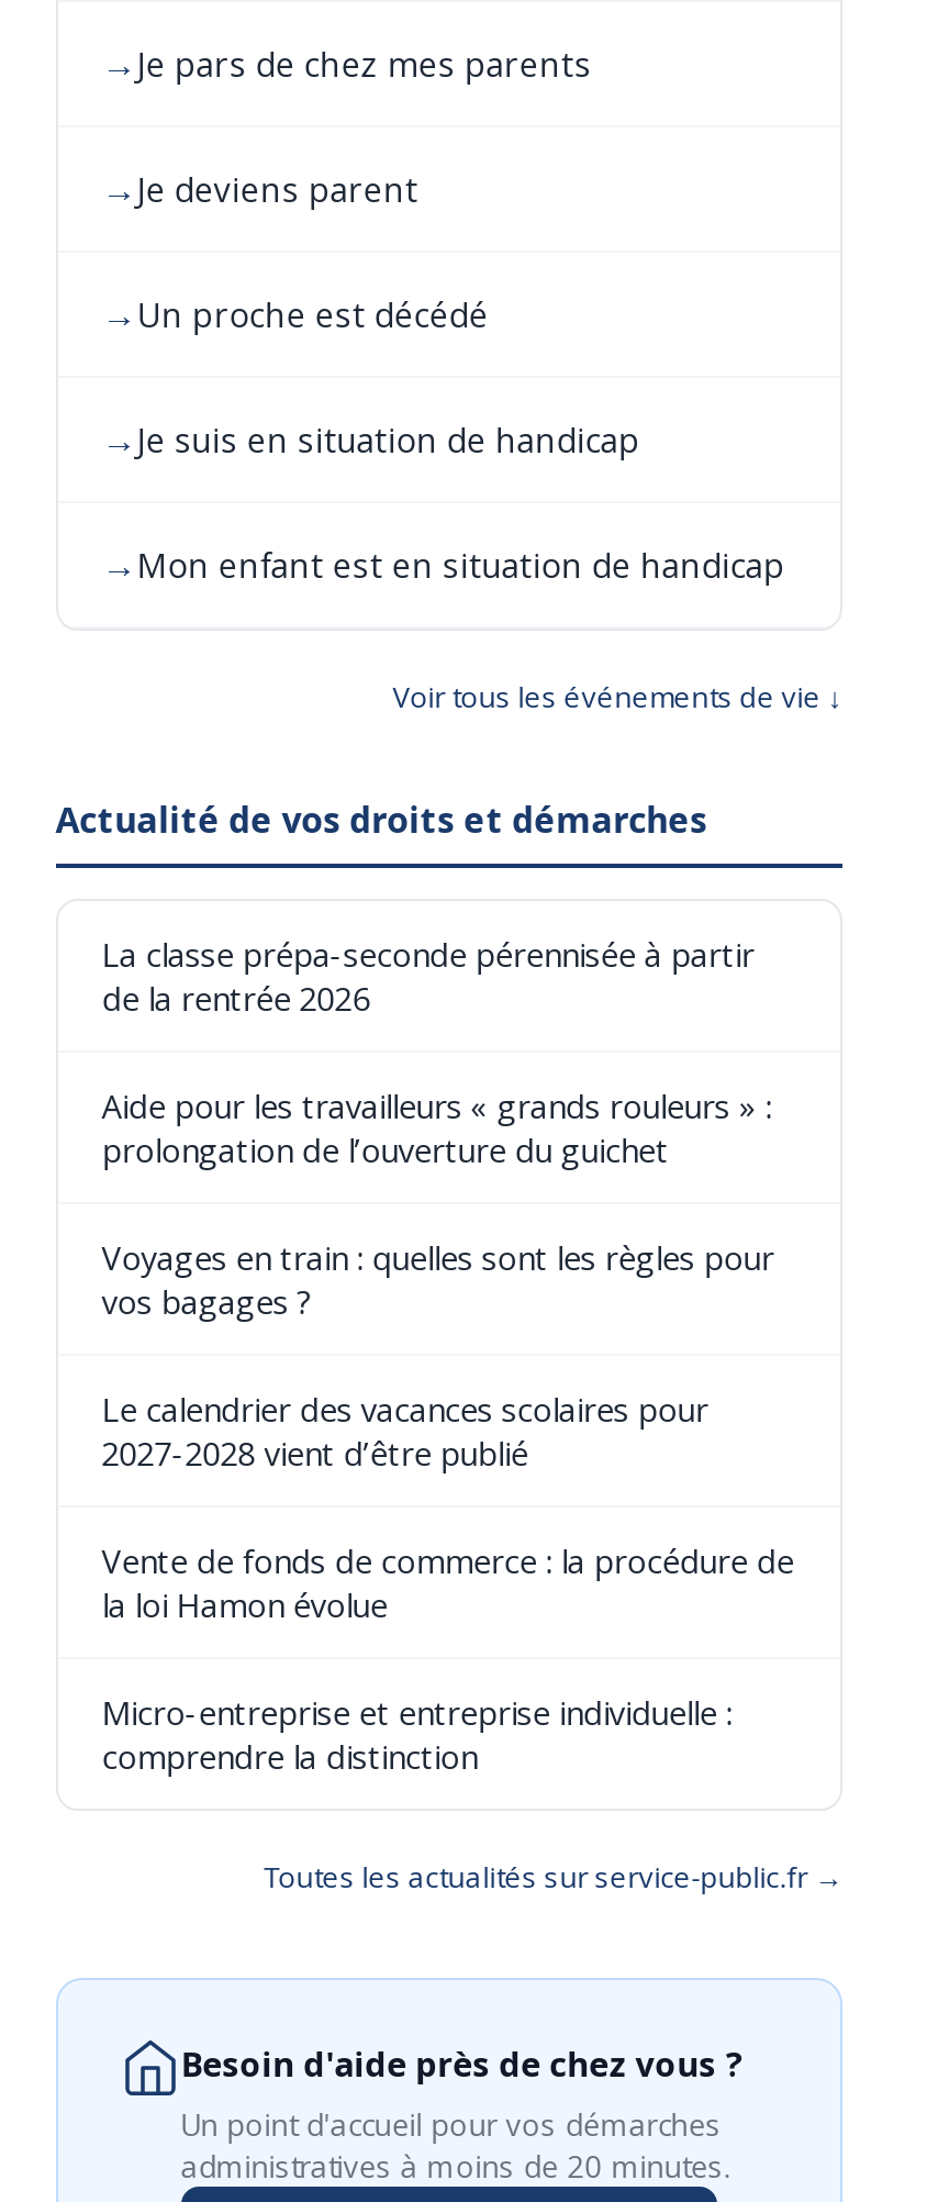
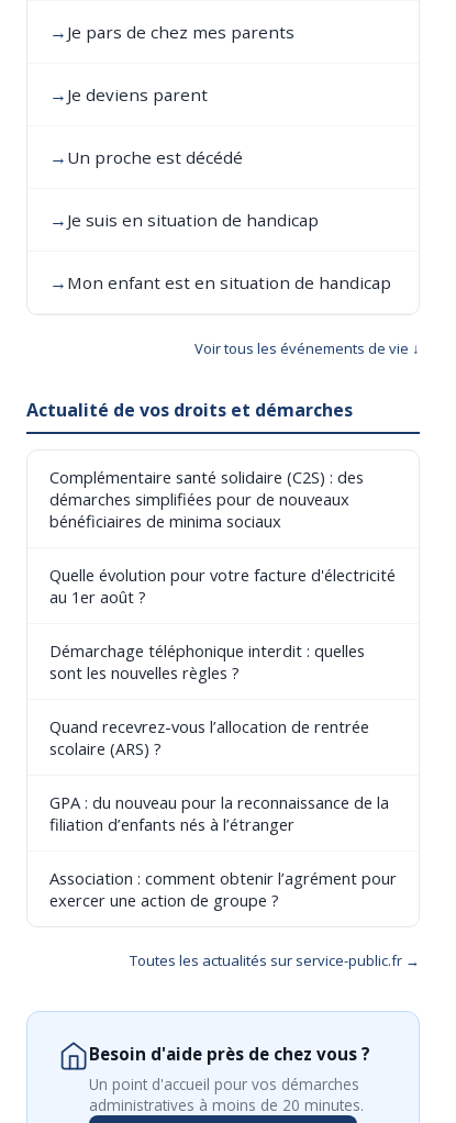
- La classe prépa-seconde pérennisée à partir
- de la rentrée 2026
+ Complémentaire santé solidaire (C2S) : des
+ démarches simplifiées pour de nouveaux
+ bénéficiaires de minima sociaux

- Aide pour les travailleurs « grands rouleurs » :
- prolongation de l’ouverture du guichet
+ Quelle évolution pour votre facture d'électricité
+ au 1er août ?

- Voyages en train : quelles sont les règles pour
- vos bagages ?
+ Démarchage téléphonique interdit : quelles
+ sont les nouvelles règles ?

- Le calendrier des vacances scolaires pour
- 2027-2028 vient d’être publié
+ Quand recevrez-vous l’allocation de rentrée
+ scolaire (ARS) ?

- Vente de fonds de commerce : la procédure de
- la loi Hamon évolue
+ GPA : du nouveau pour la reconnaissance de la
+ filiation d’enfants nés à l’étranger

- Micro-entreprise et entreprise individuelle :
- comprendre la distinction
+ Association : comment obtenir l’agrément pour
+ exercer une action de groupe ?
